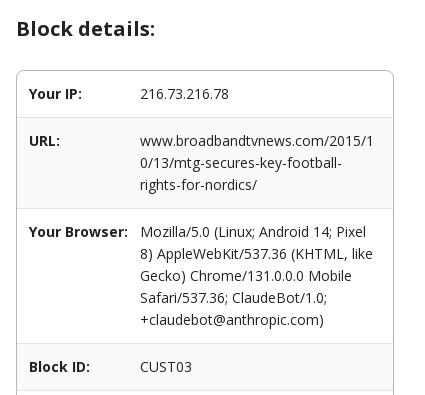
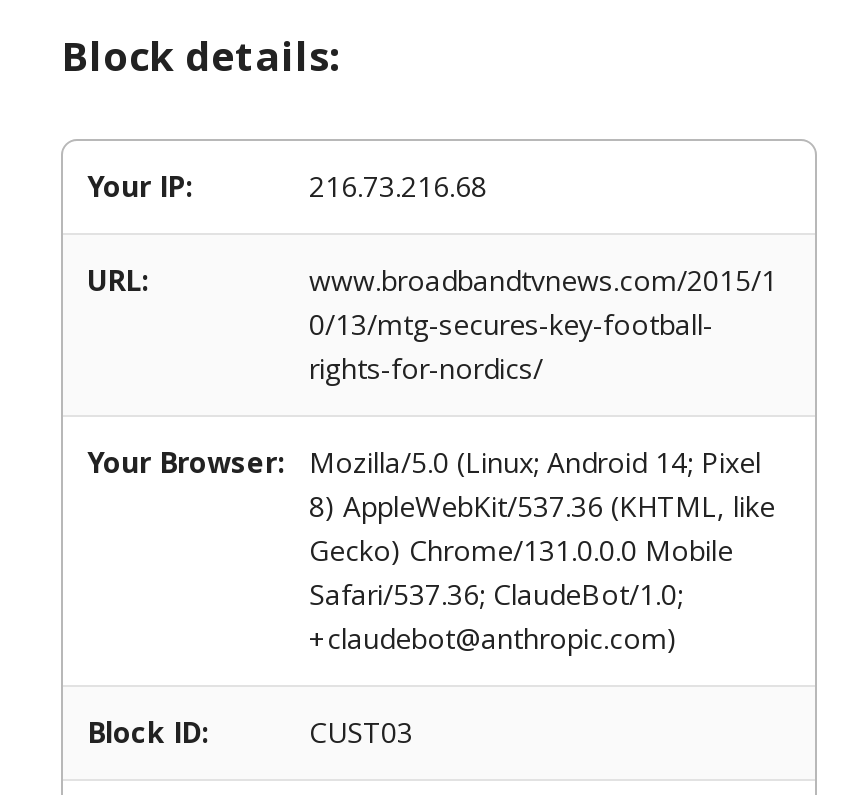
- 216.73.216.78
+ 216.73.216.68
